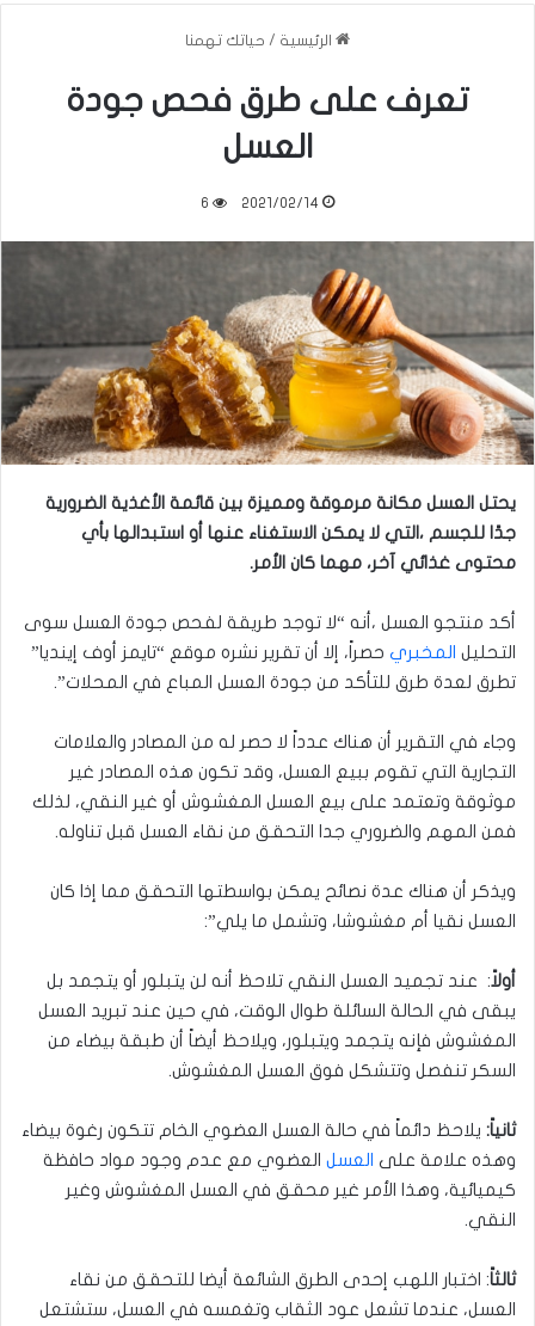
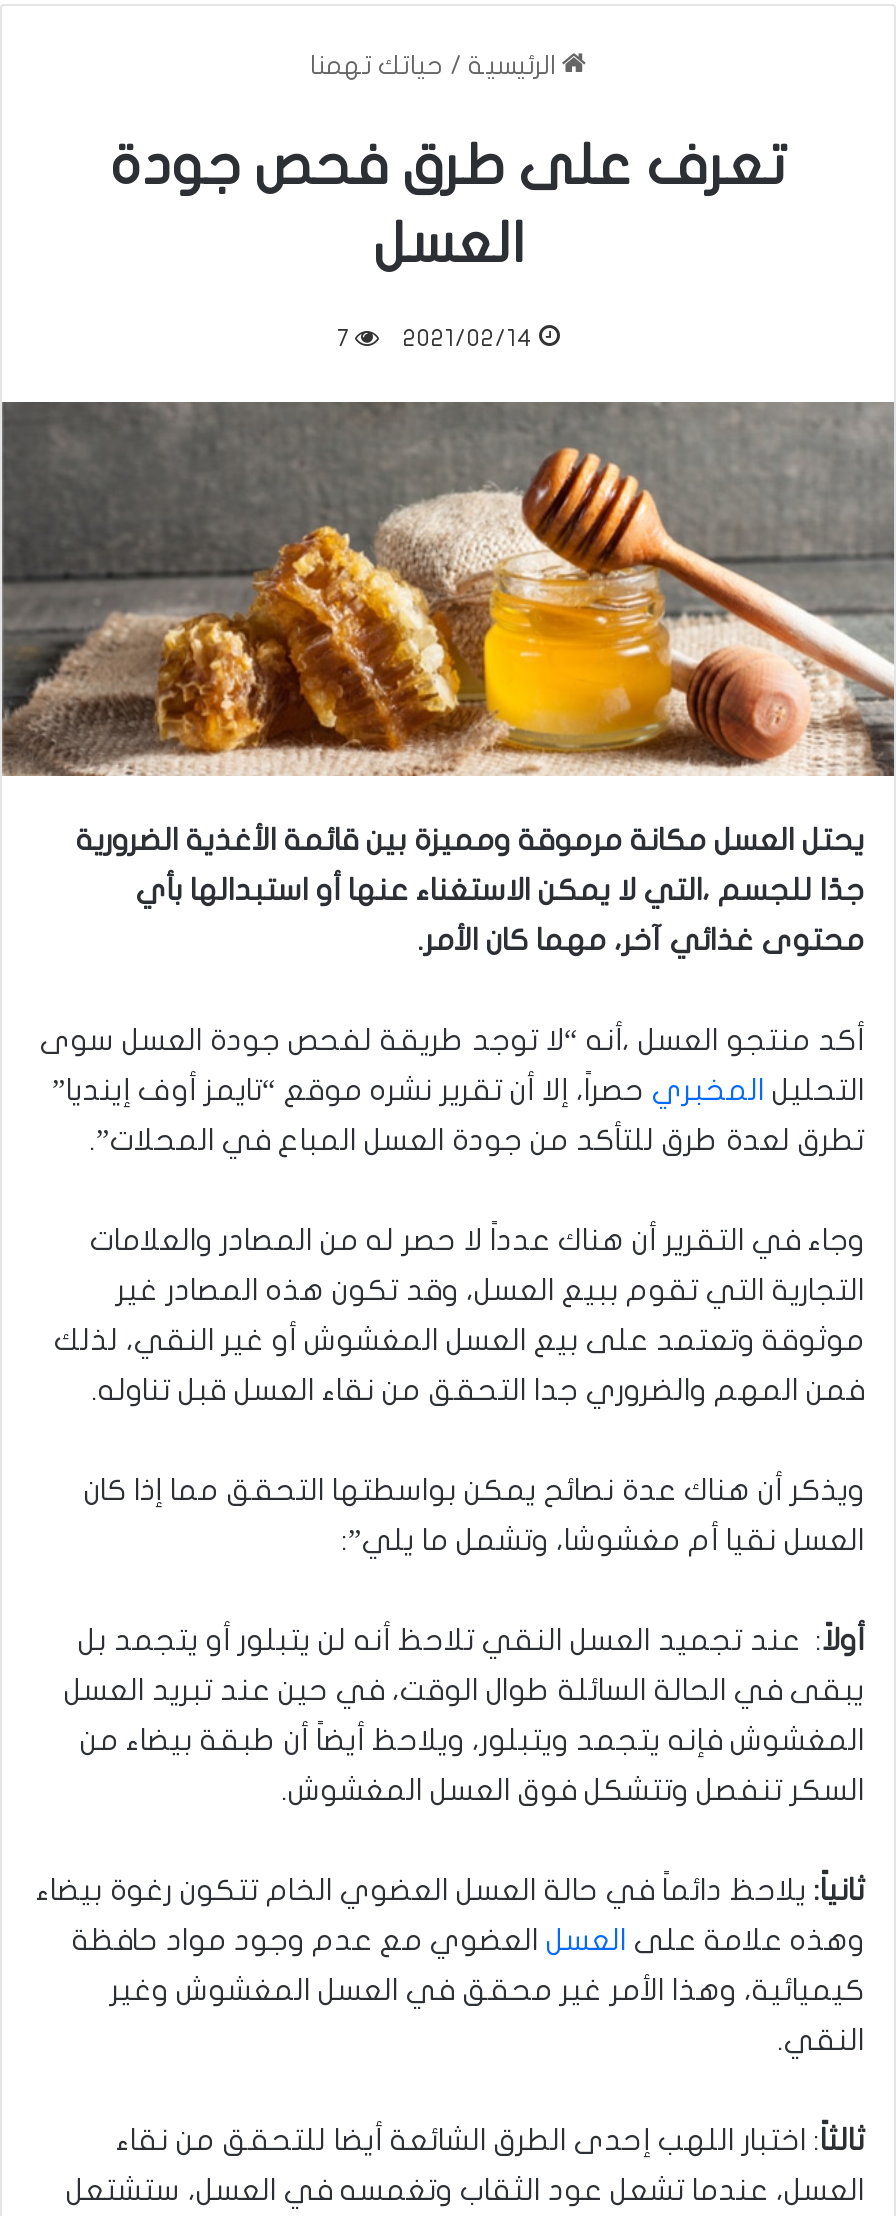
- 6
+ 7
